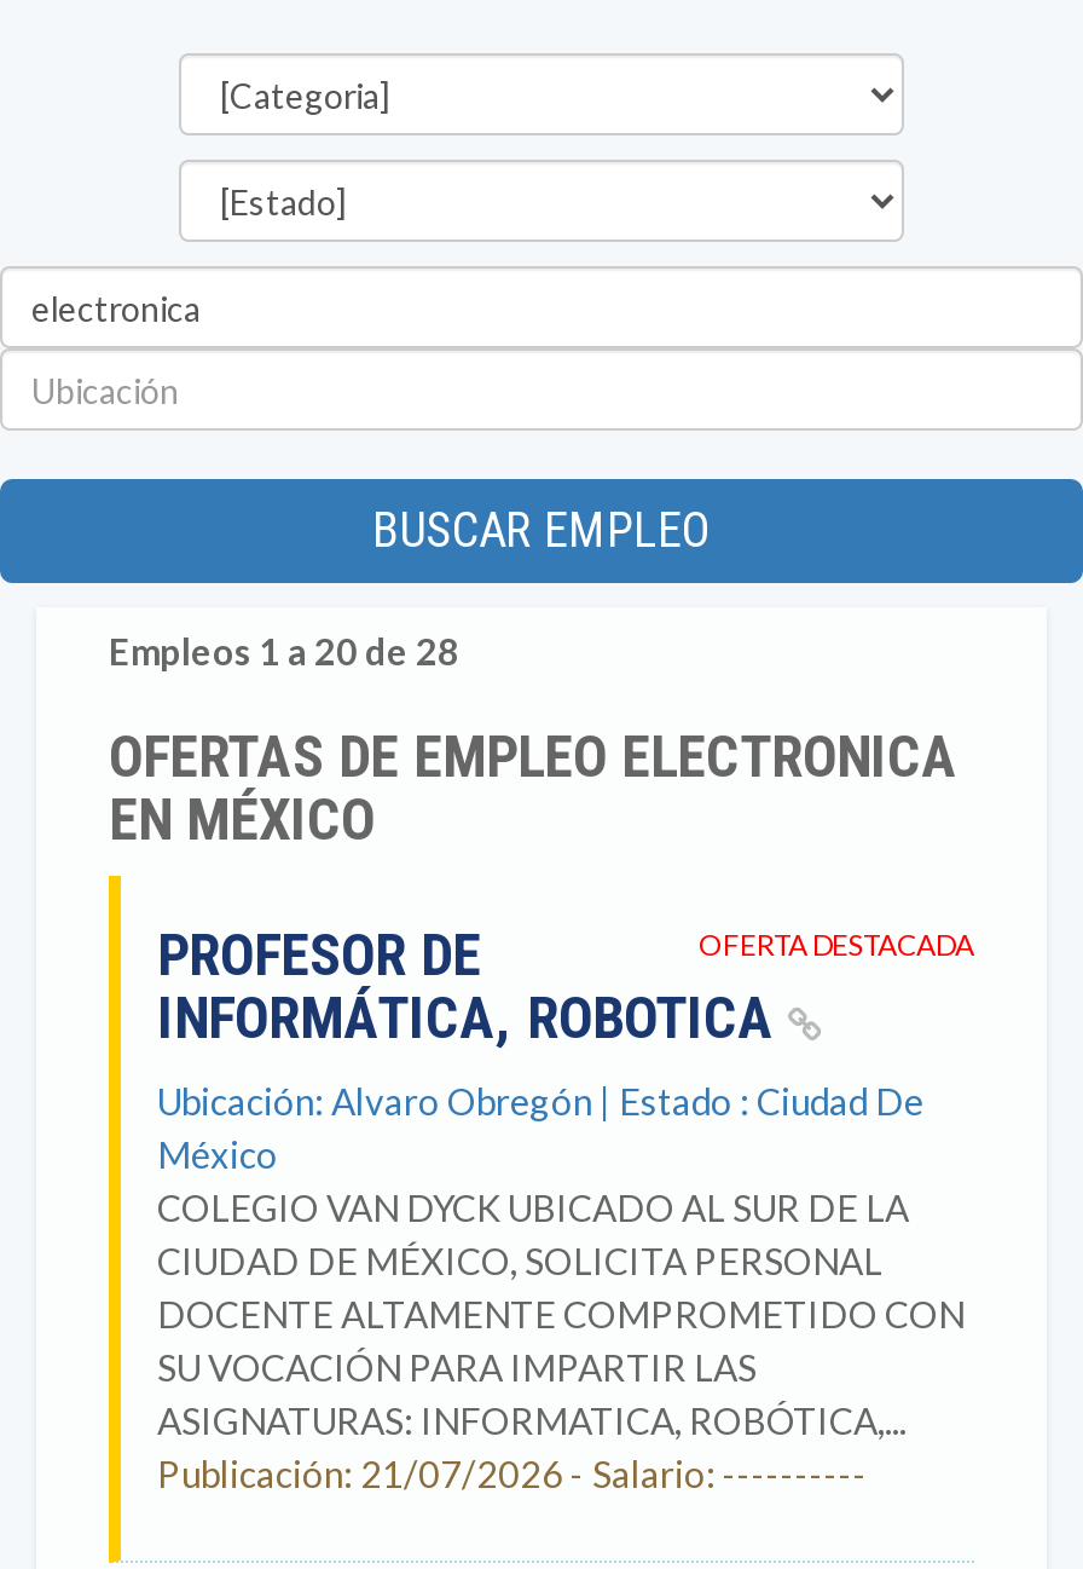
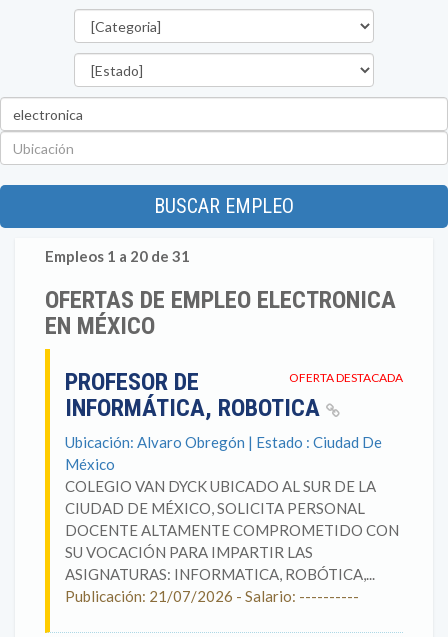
- Empleos 1 a 20 de 28
+ Empleos 1 a 20 de 31
